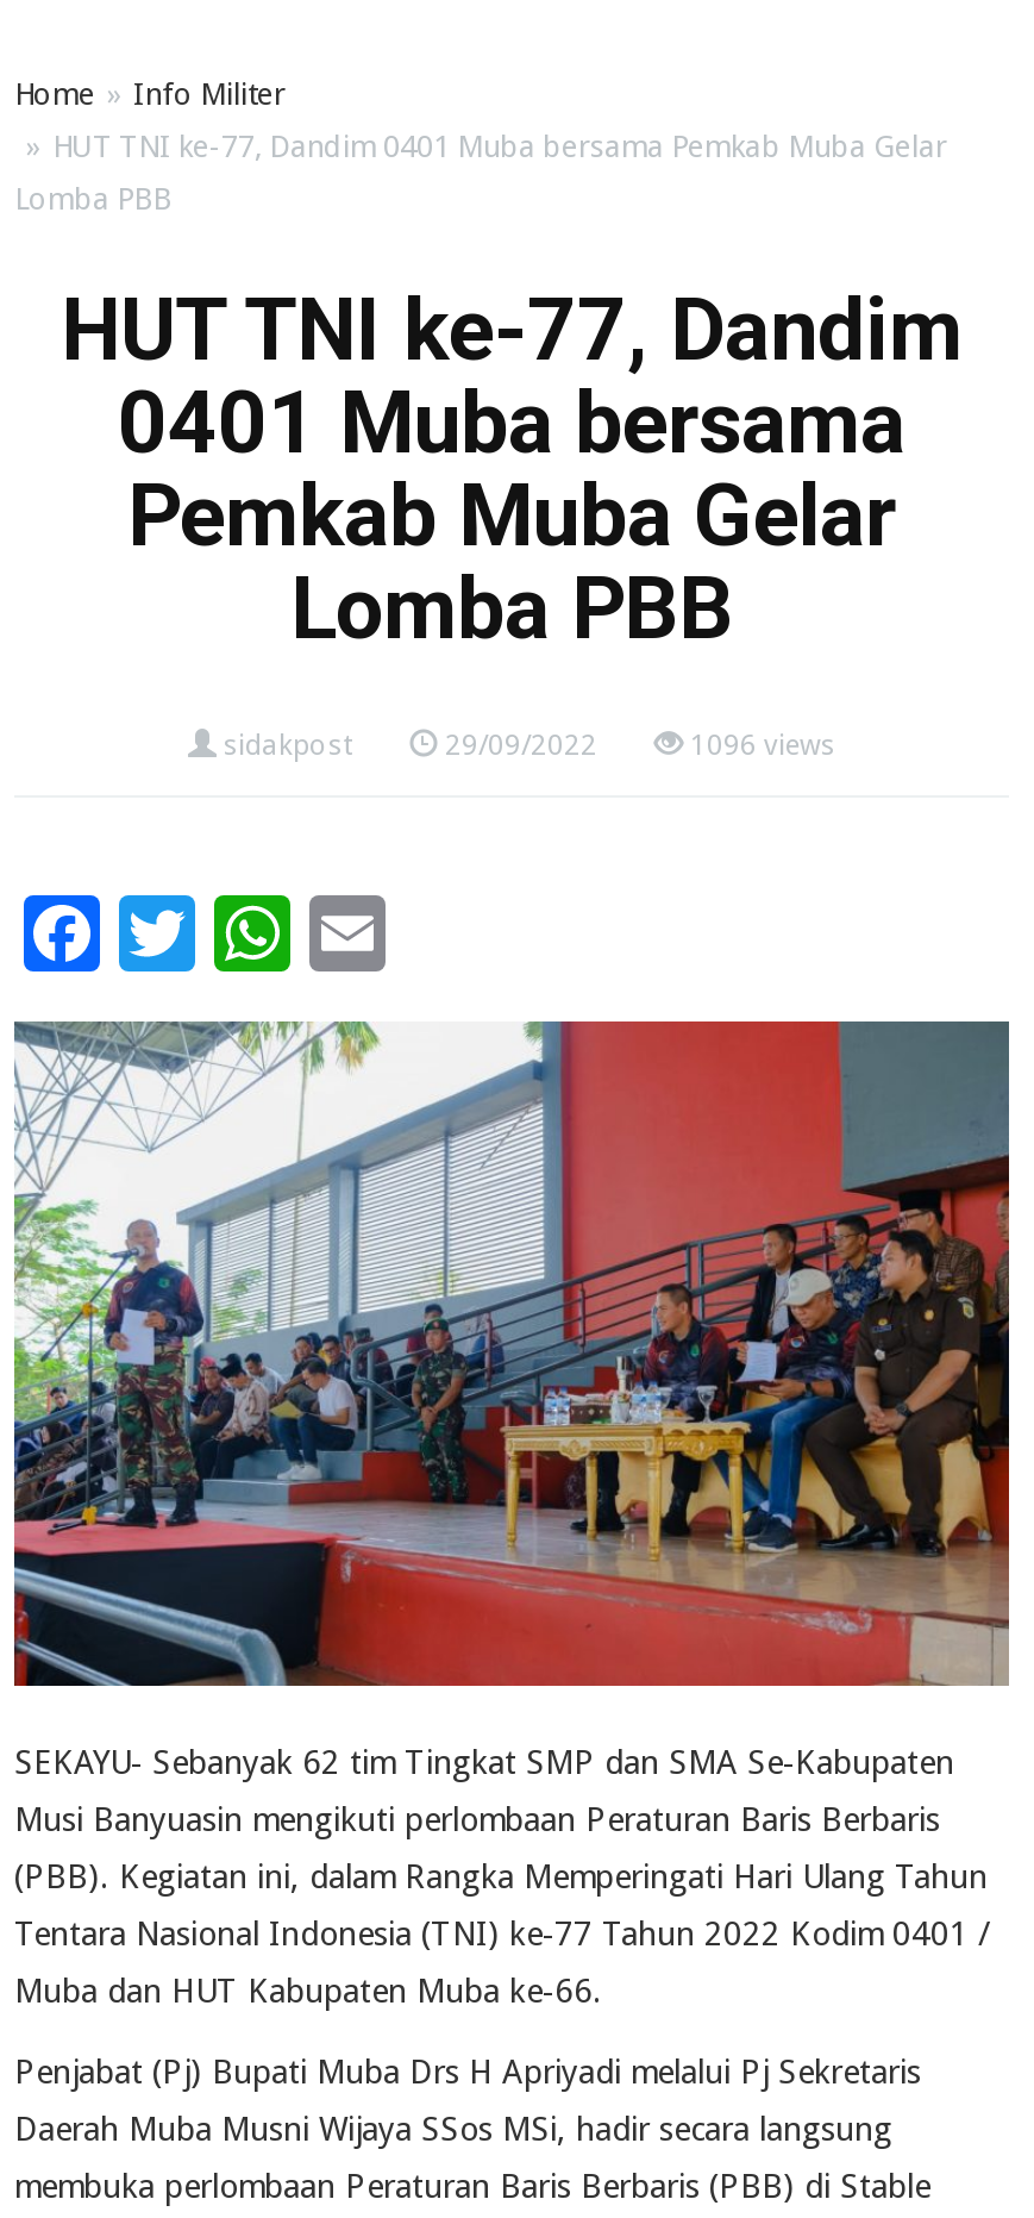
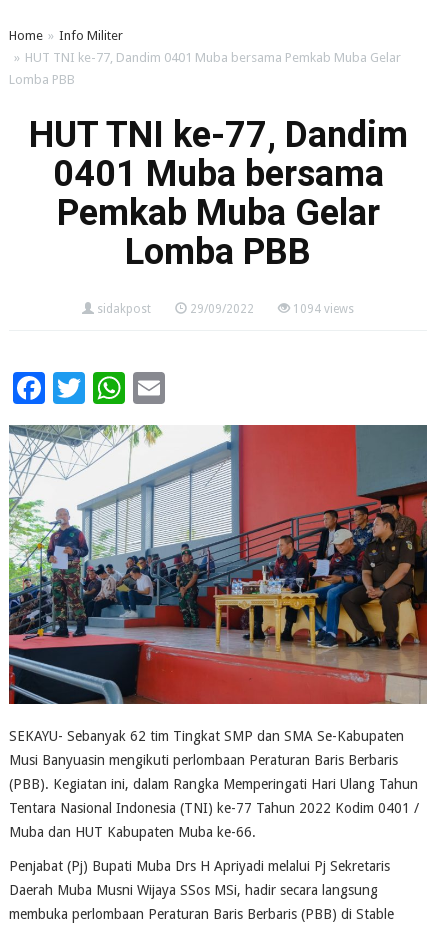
- 1096 views
+ 1094 views
